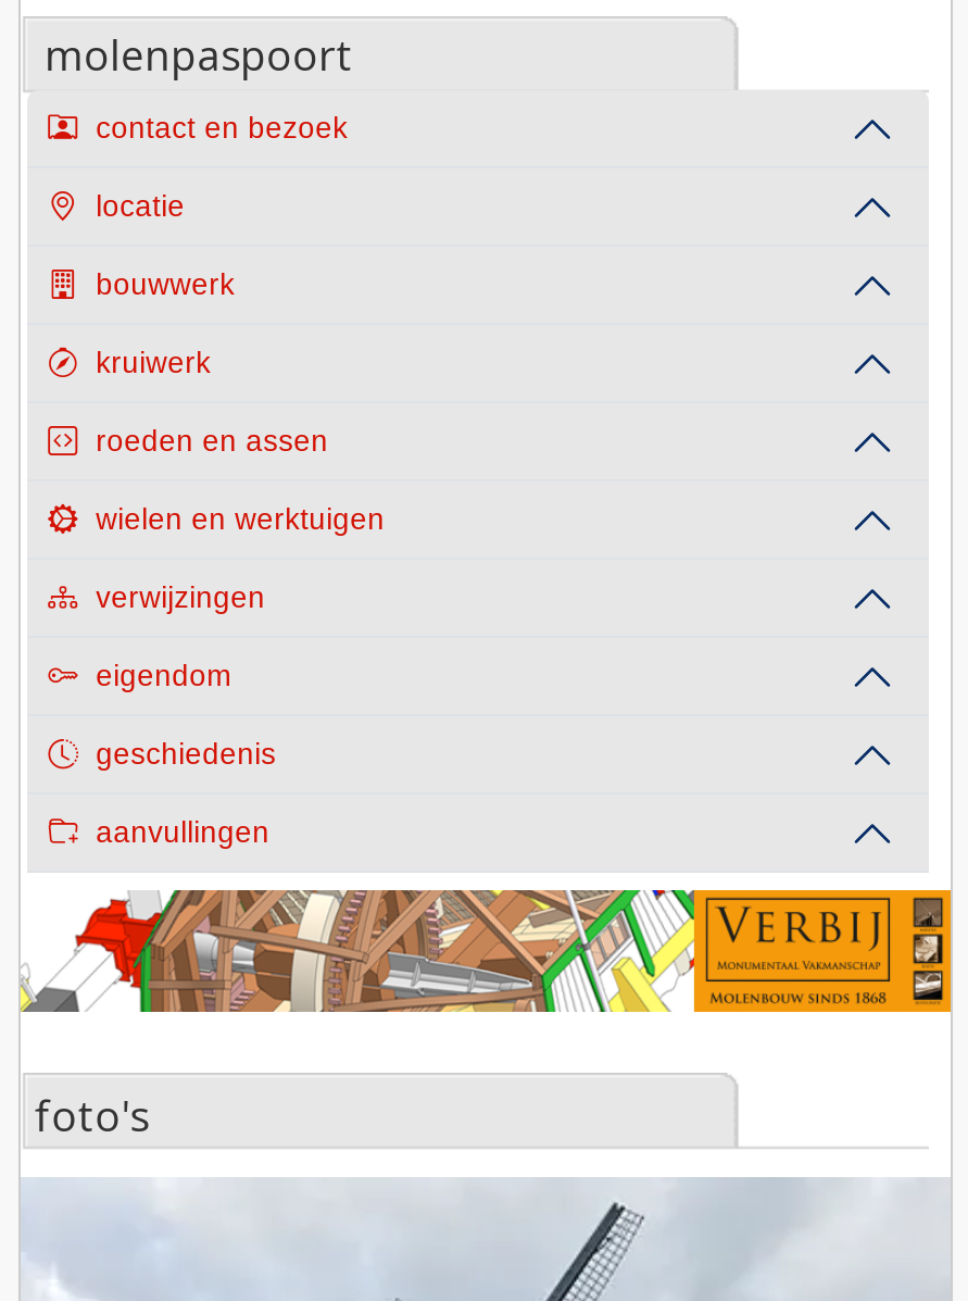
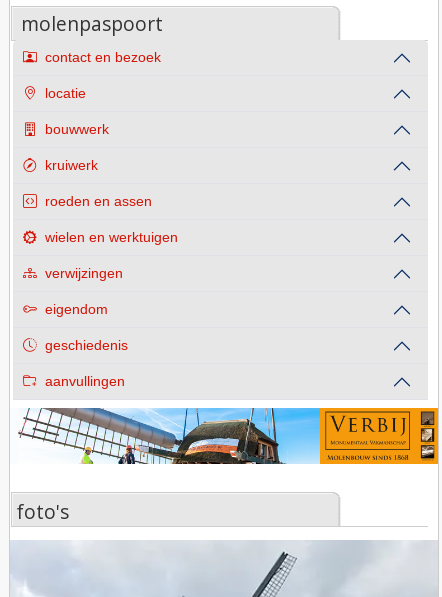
- [image]
+ [image]
